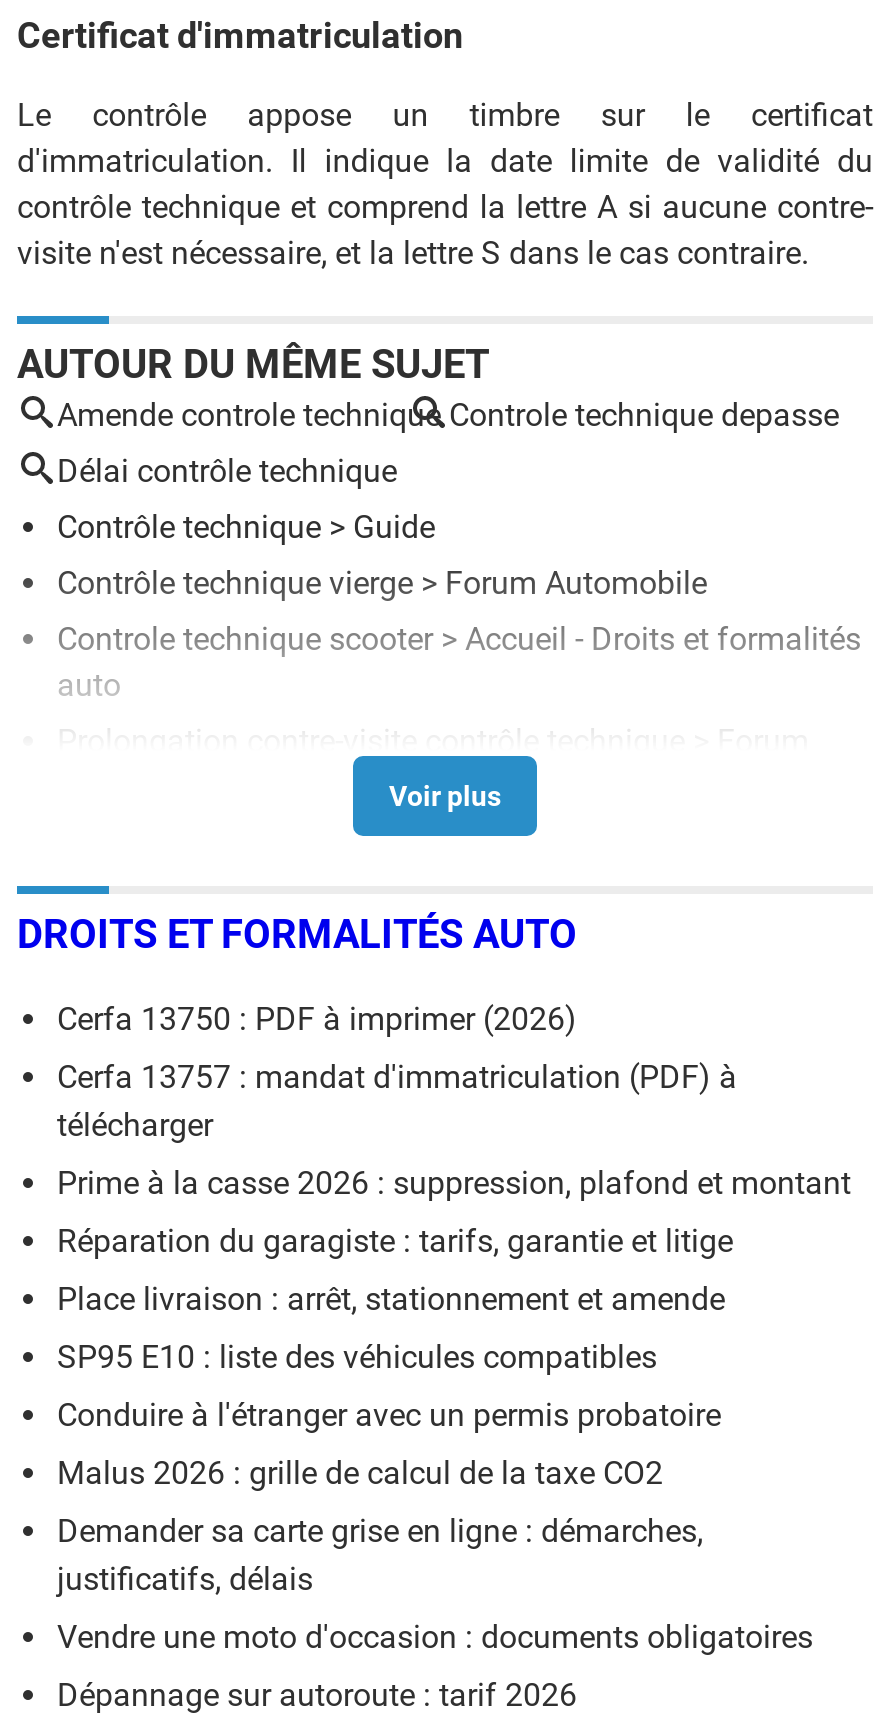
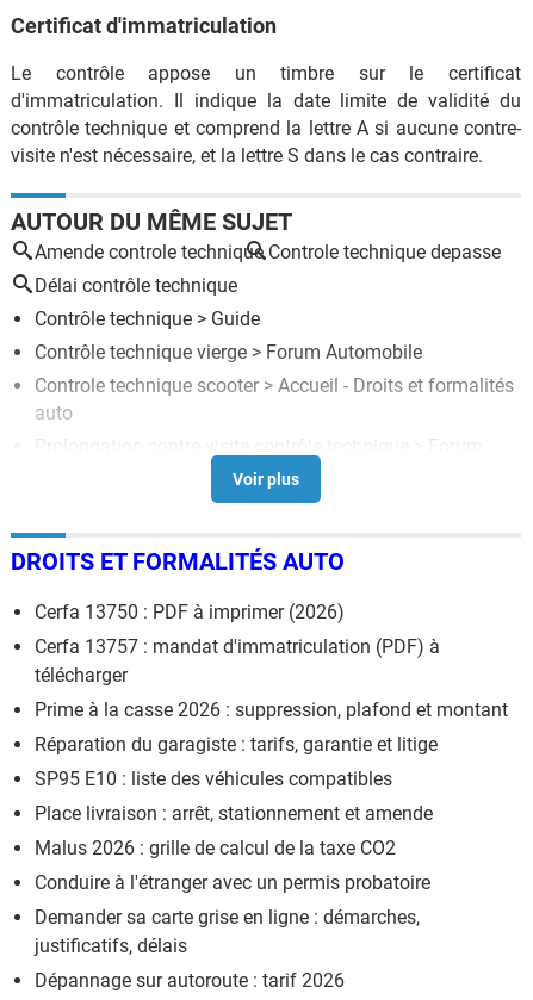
moved down: Place livraison : arrêt, stationnement et amende

moved down: Conduire à l'étranger avec un permis probatoire

- Vendre une moto d'occasion : documents obligatoires
